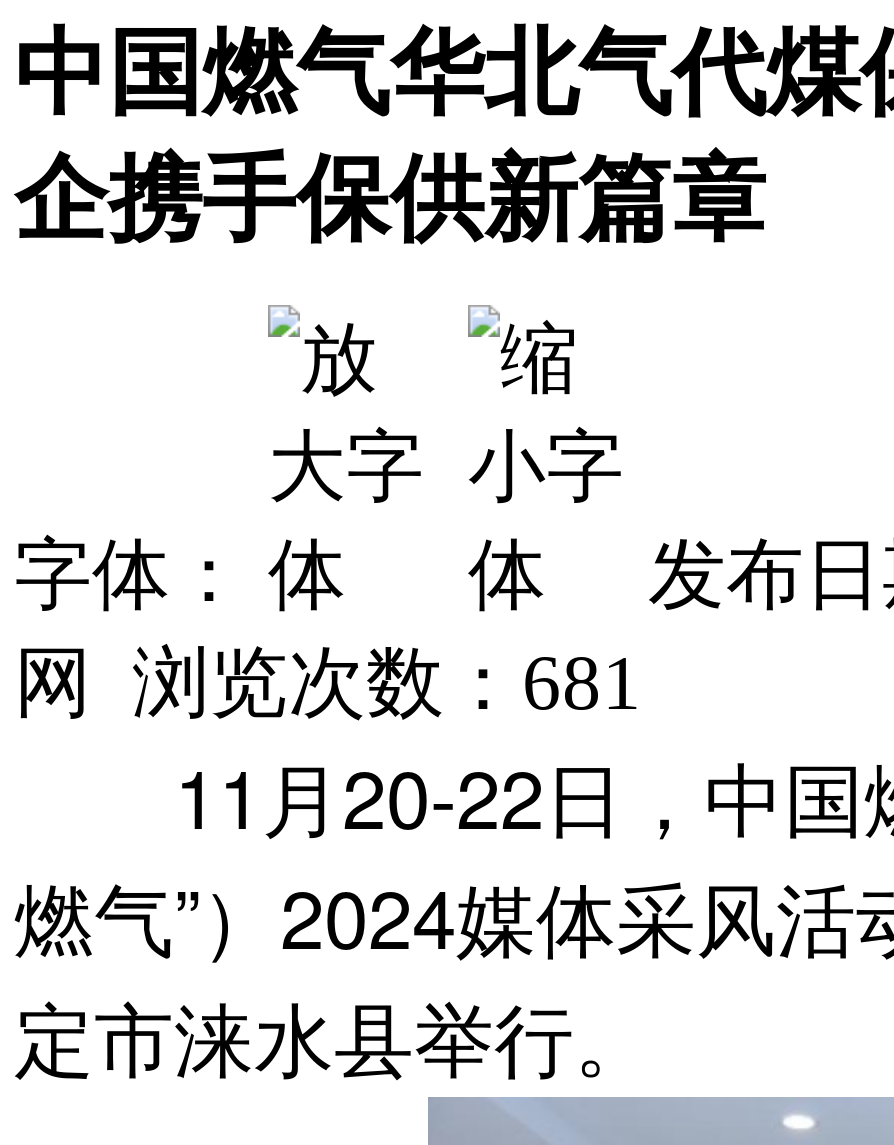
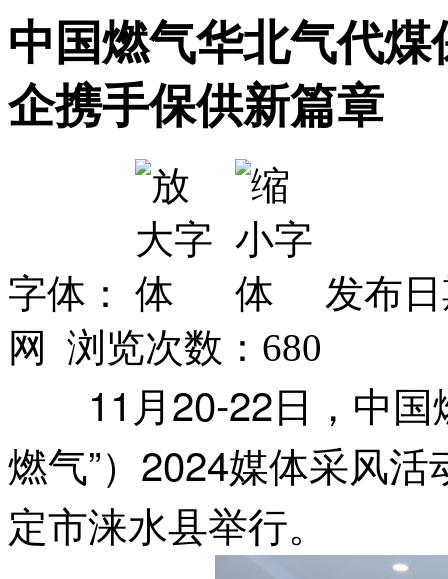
- 网 浏览次数：681
+ 网 浏览次数：680
